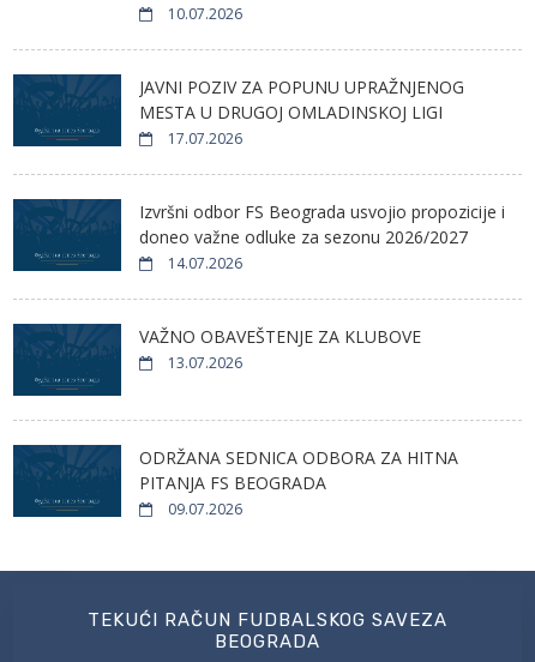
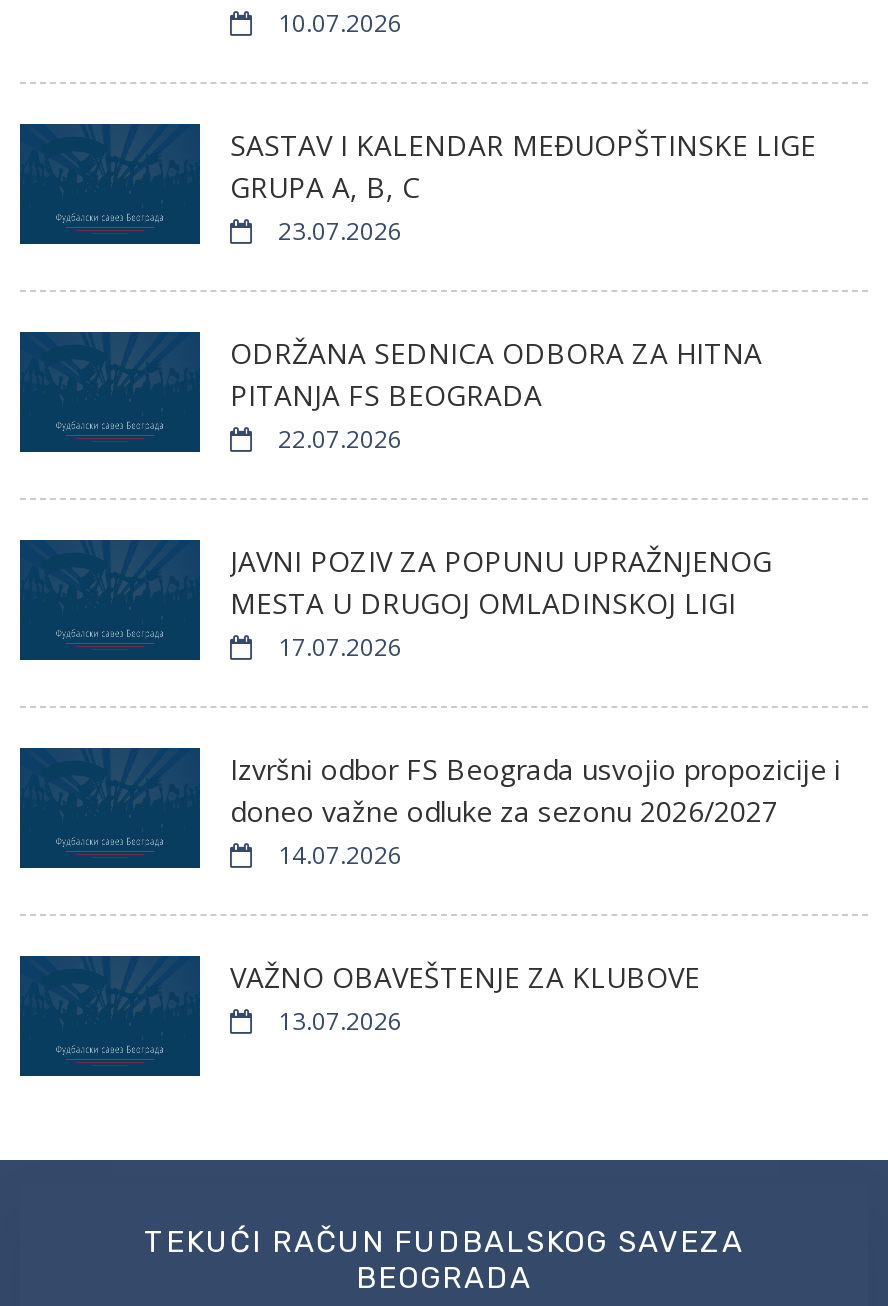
+ SASTAV I KALENDAR MEĐUOPŠTINSKE LIGE
+ GRUPA A, B, C
+ 23.07.2026
+ 22.07.2026

moved down: JAVNI POZIV ZA POPUNU UPRAŽNJENOG | MESTA U DRUGOJ OMLADINSKOJ LIGI | 17.07.2026 | Izvršni odbor FS Beograda usvojio propozicije i | doneo važne odluke za sezonu 2026/2027 | 14.07.2026 | VAŽNO OBAVEŠTENJE ZA KLUBOVE | 13.07.2026

moved up: ODRŽANA SEDNICA ODBORA ZA HITNA | PITANJA FS BEOGRADA

- 09.07.2026
